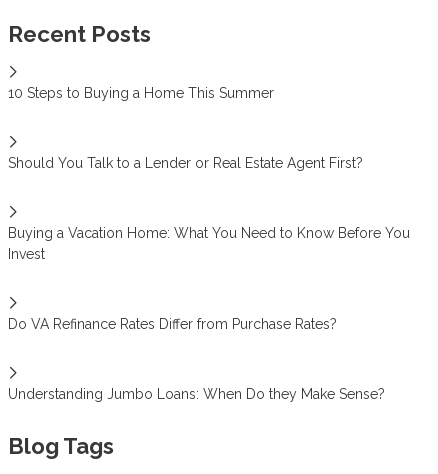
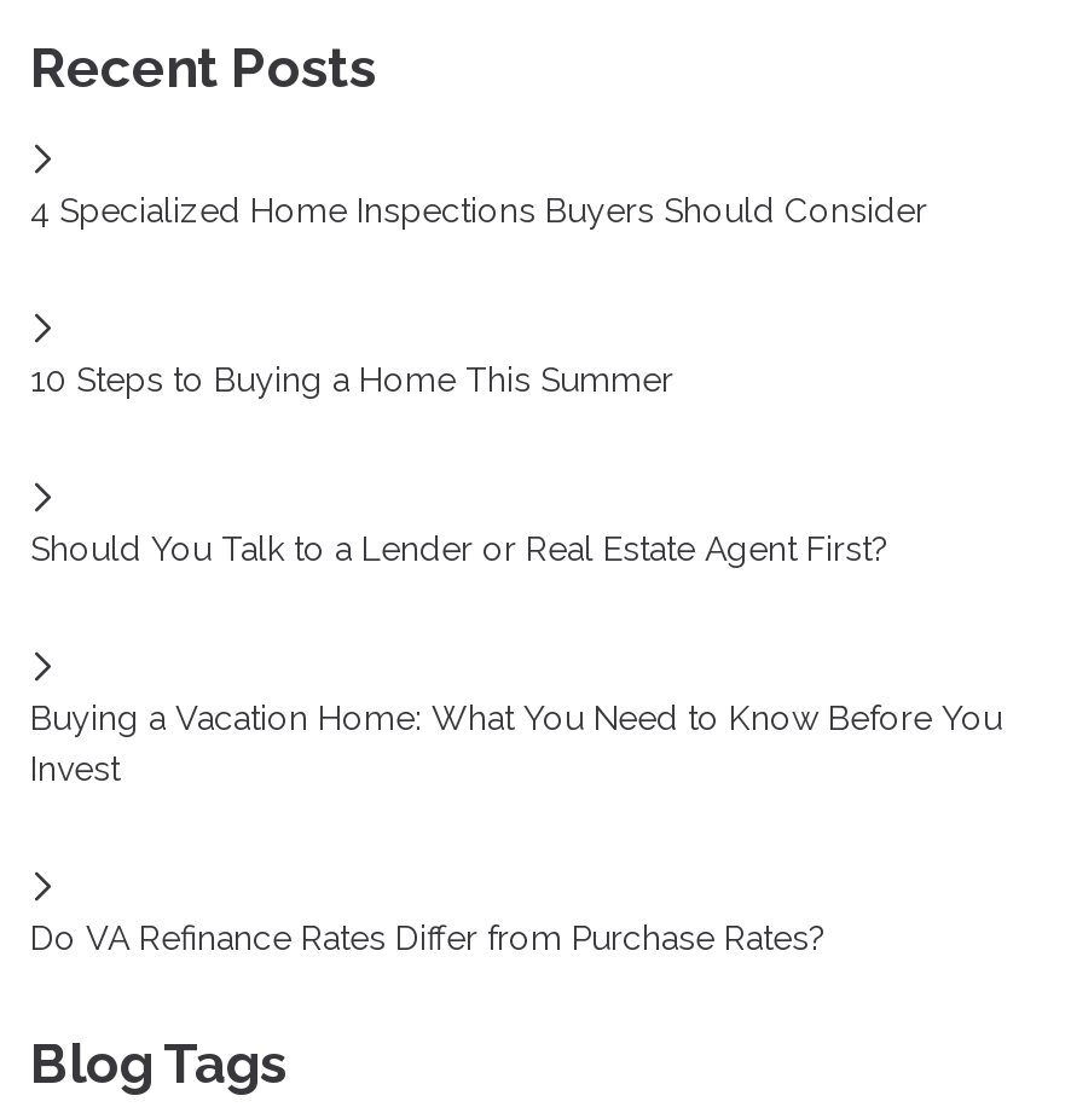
+ 4 Specialized Home Inspections Buyers Should Consider

moved down: 10 Steps to Buying a Home This Summer | Should You Talk to a Lender or Real Estate Agent First? | Buying a Vacation Home: What You Need to Know Before You | Invest | Do VA Refinance Rates Differ from Purchase Rates?

- Understanding Jumbo Loans: When Do they Make Sense?
